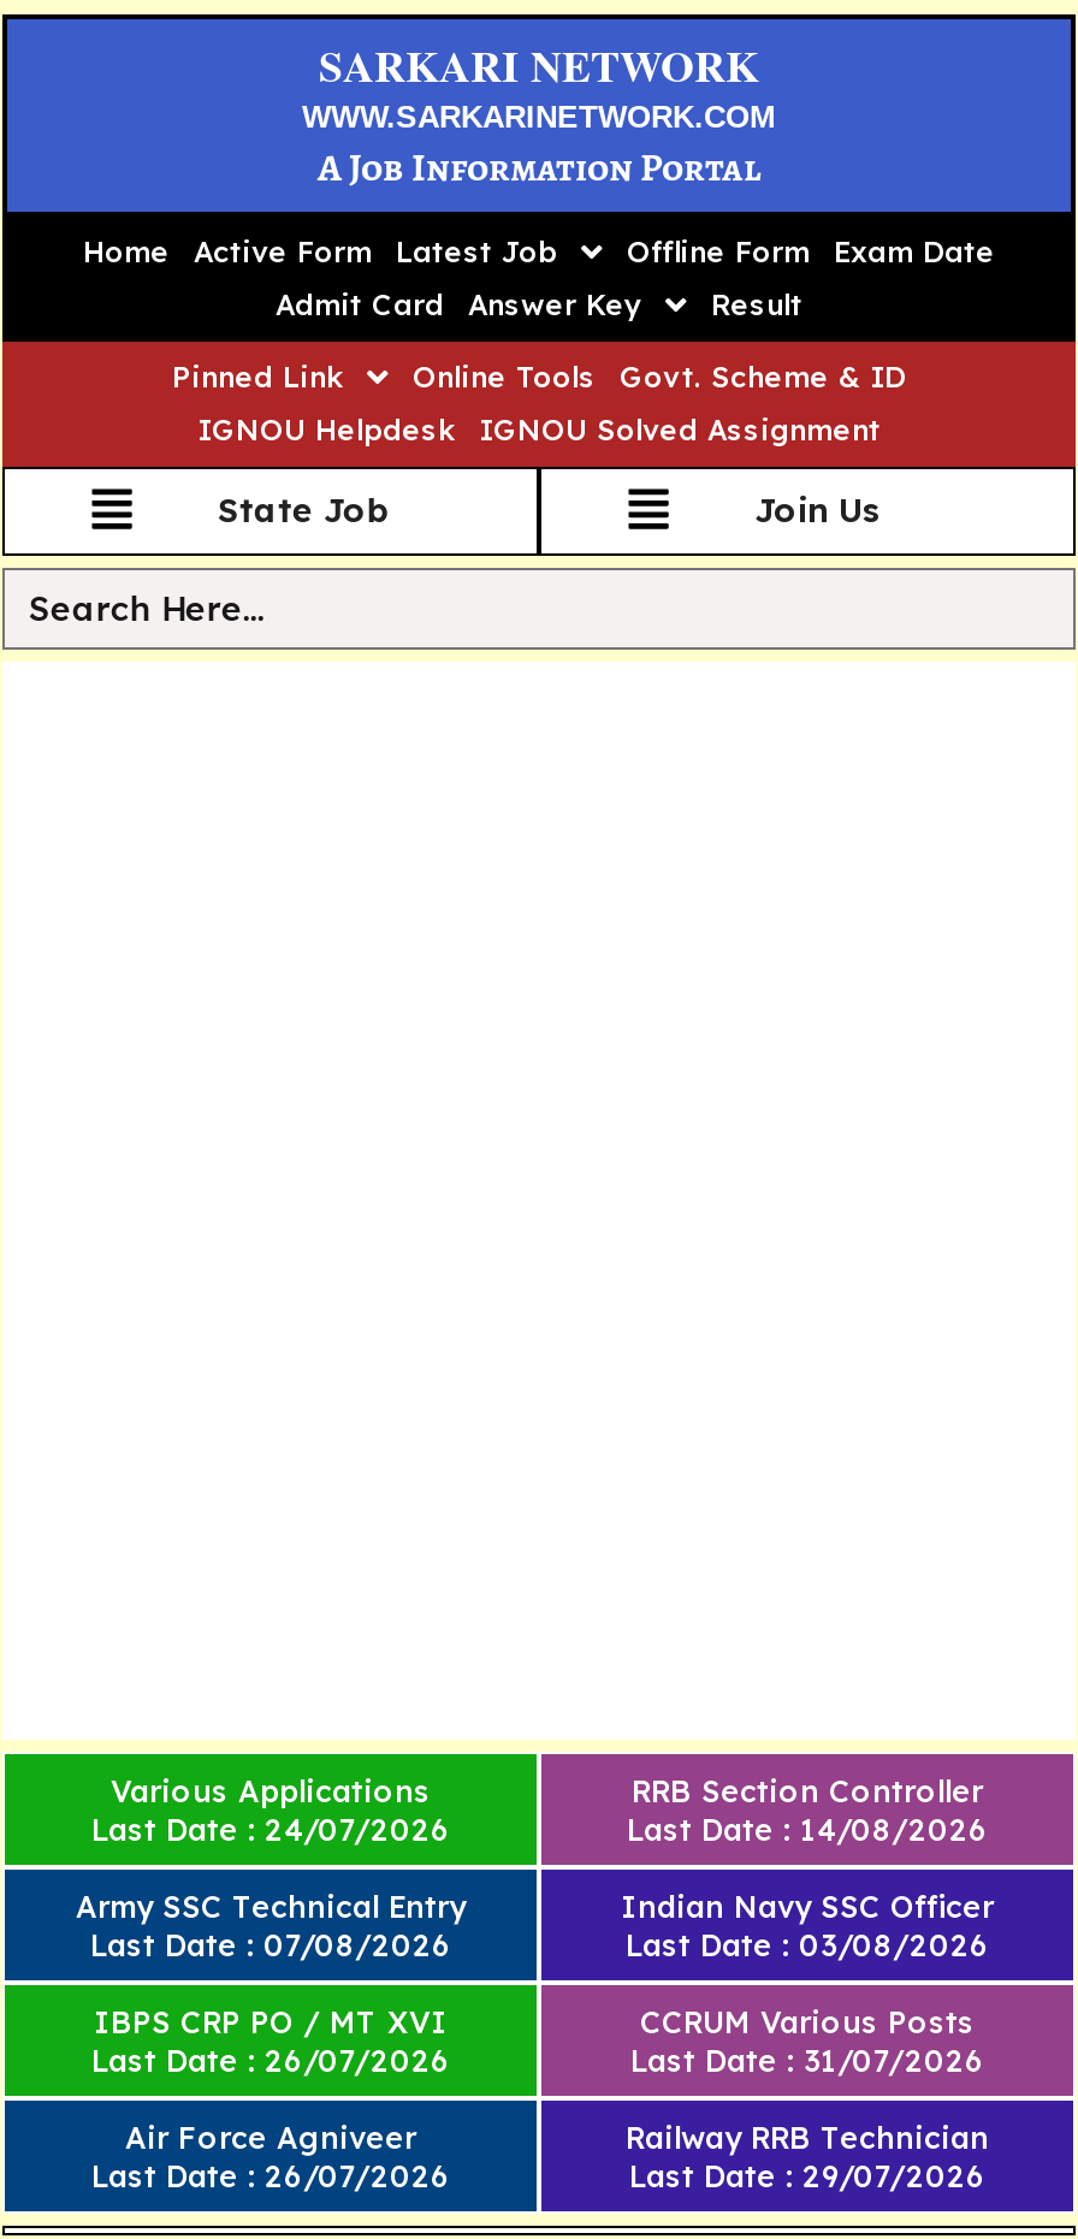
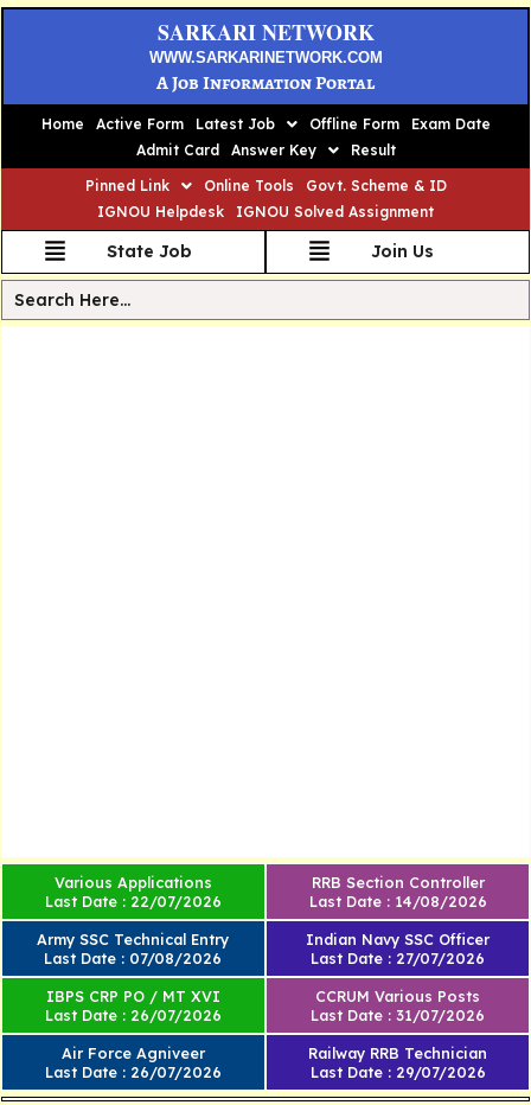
- Last Date : 24/07/2026
+ Last Date : 22/07/2026

- Last Date : 03/08/2026
+ Last Date : 27/07/2026
